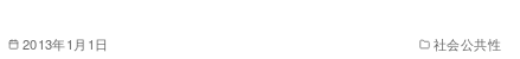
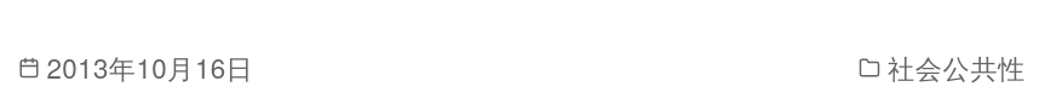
- 2013年1月1日
+ 2013年10月16日
